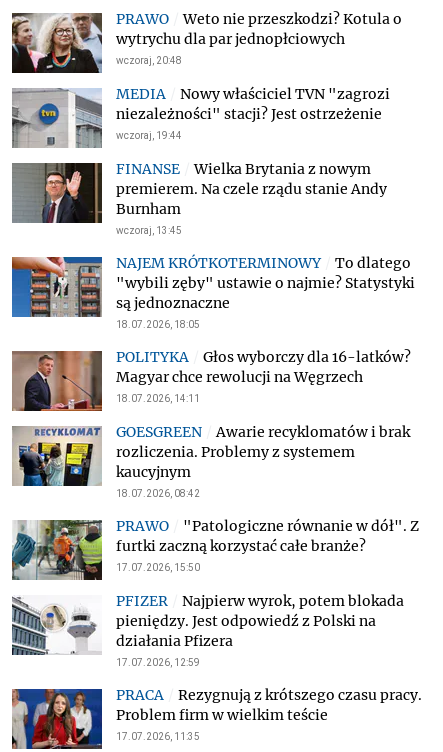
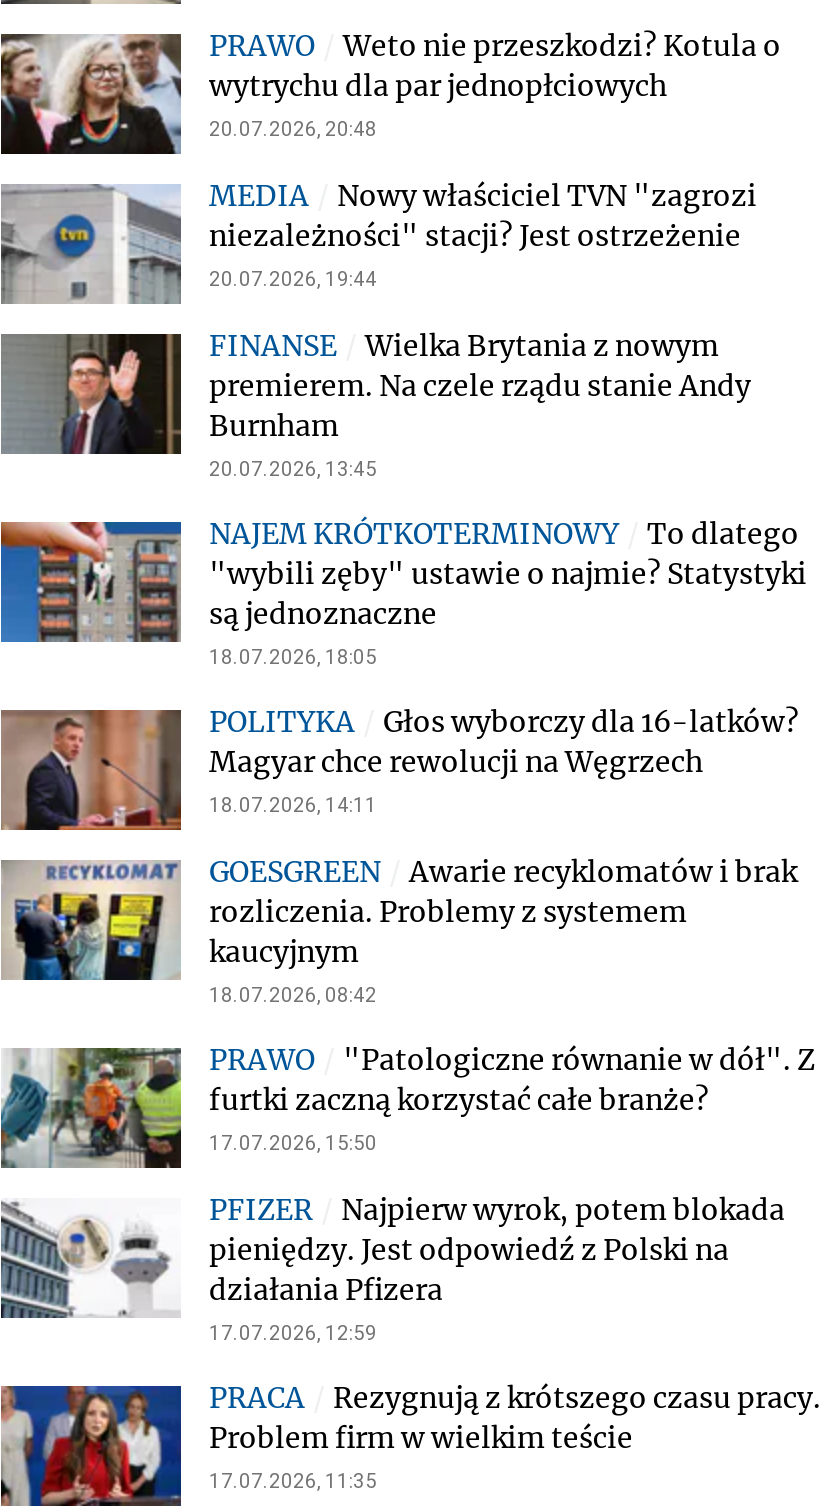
- wczoraj, 20:48
+ 20.07.2026, 20:48

- wczoraj, 19:44
+ 20.07.2026, 19:44

- wczoraj, 13:45
+ 20.07.2026, 13:45
